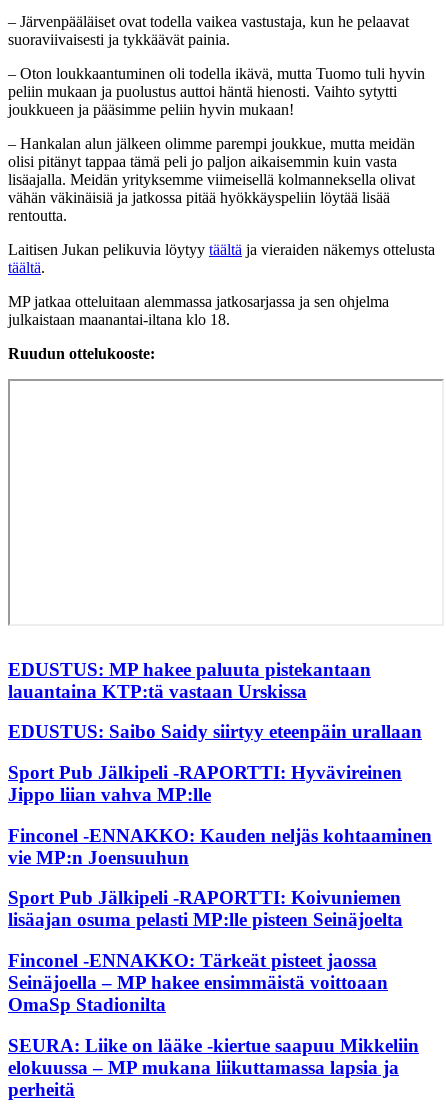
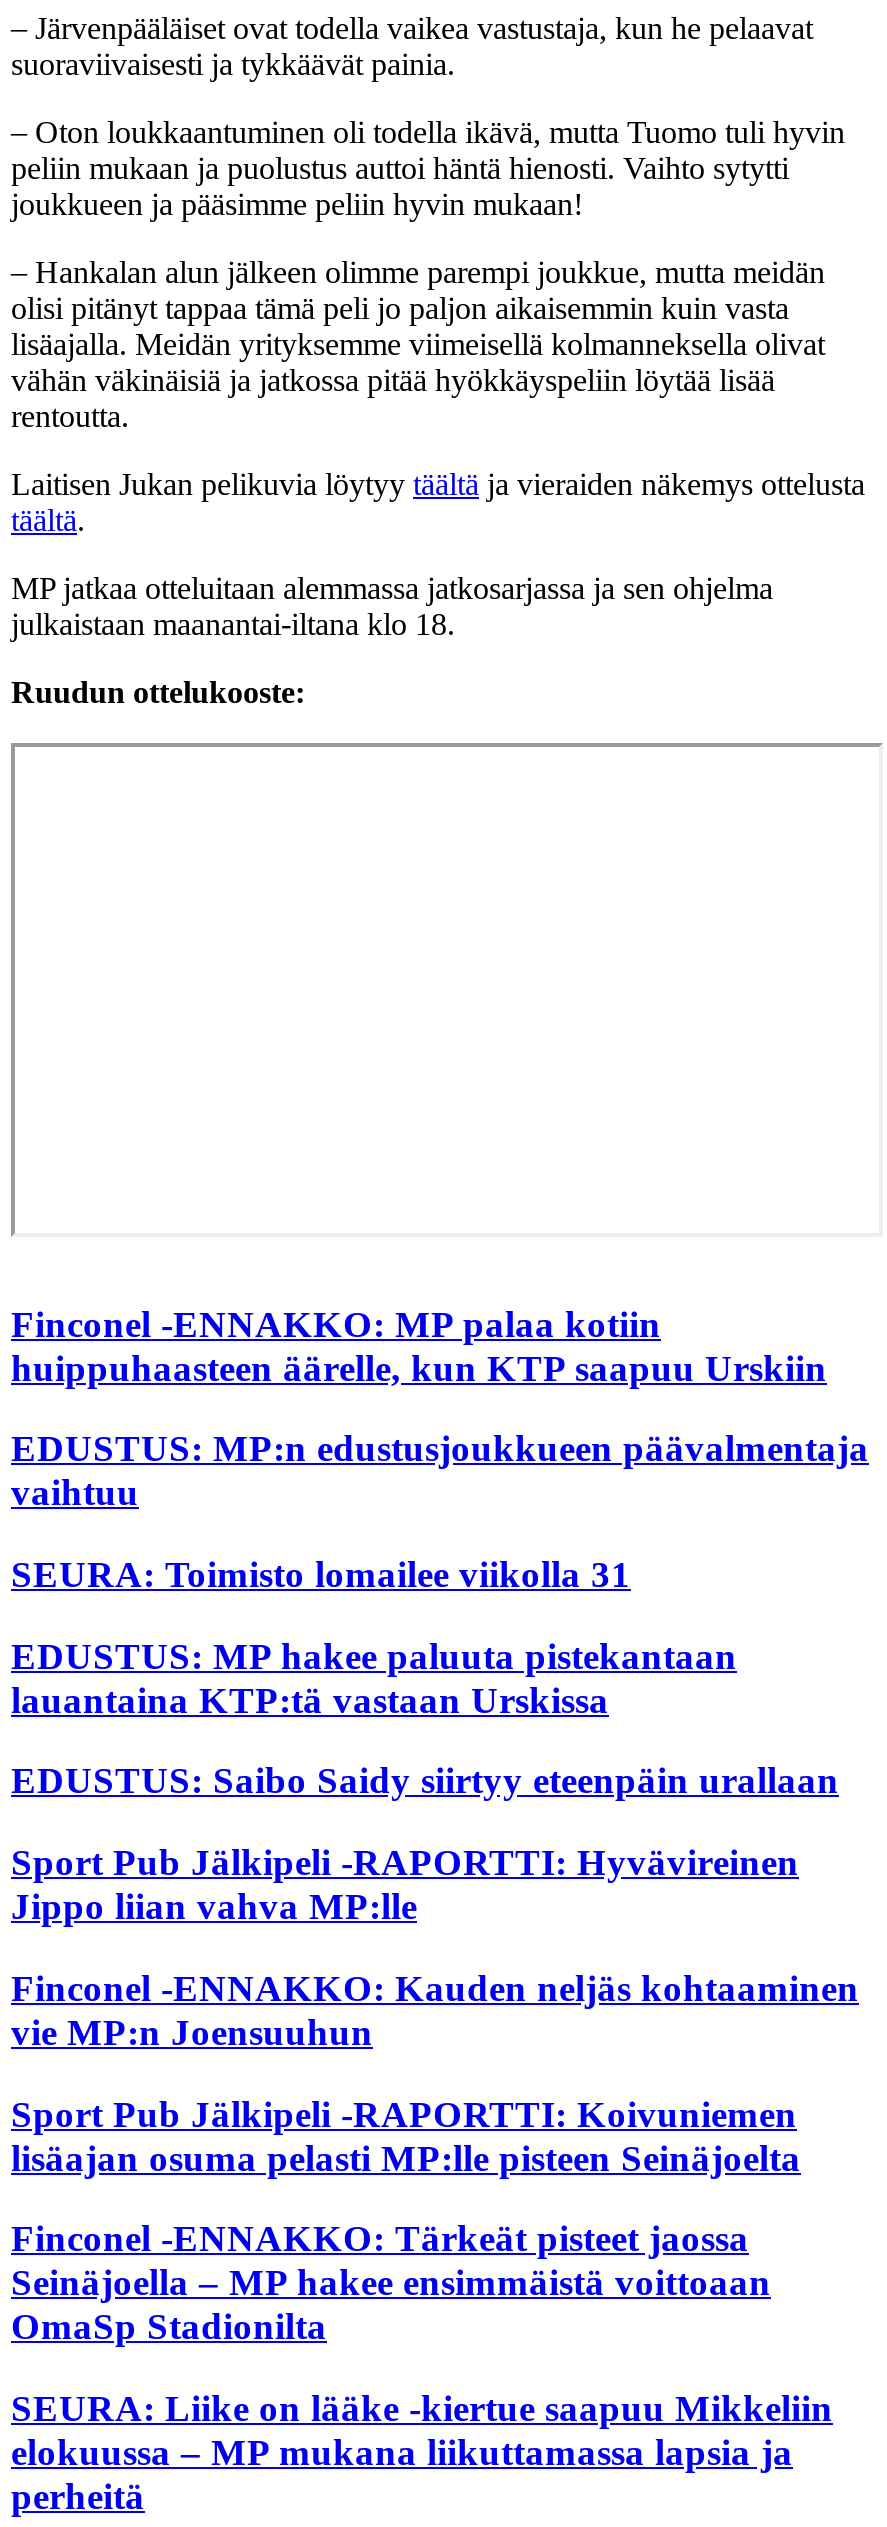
+ Finconel -ENNAKKO: MP palaa kotiin
+ huippuhaasteen äärelle, kun KTP saapuu Urskiin
+ EDUSTUS: MP:n edustusjoukkueen päävalmentaja
+ vaihtuu
+ SEURA: Toimisto lomailee viikolla 31
